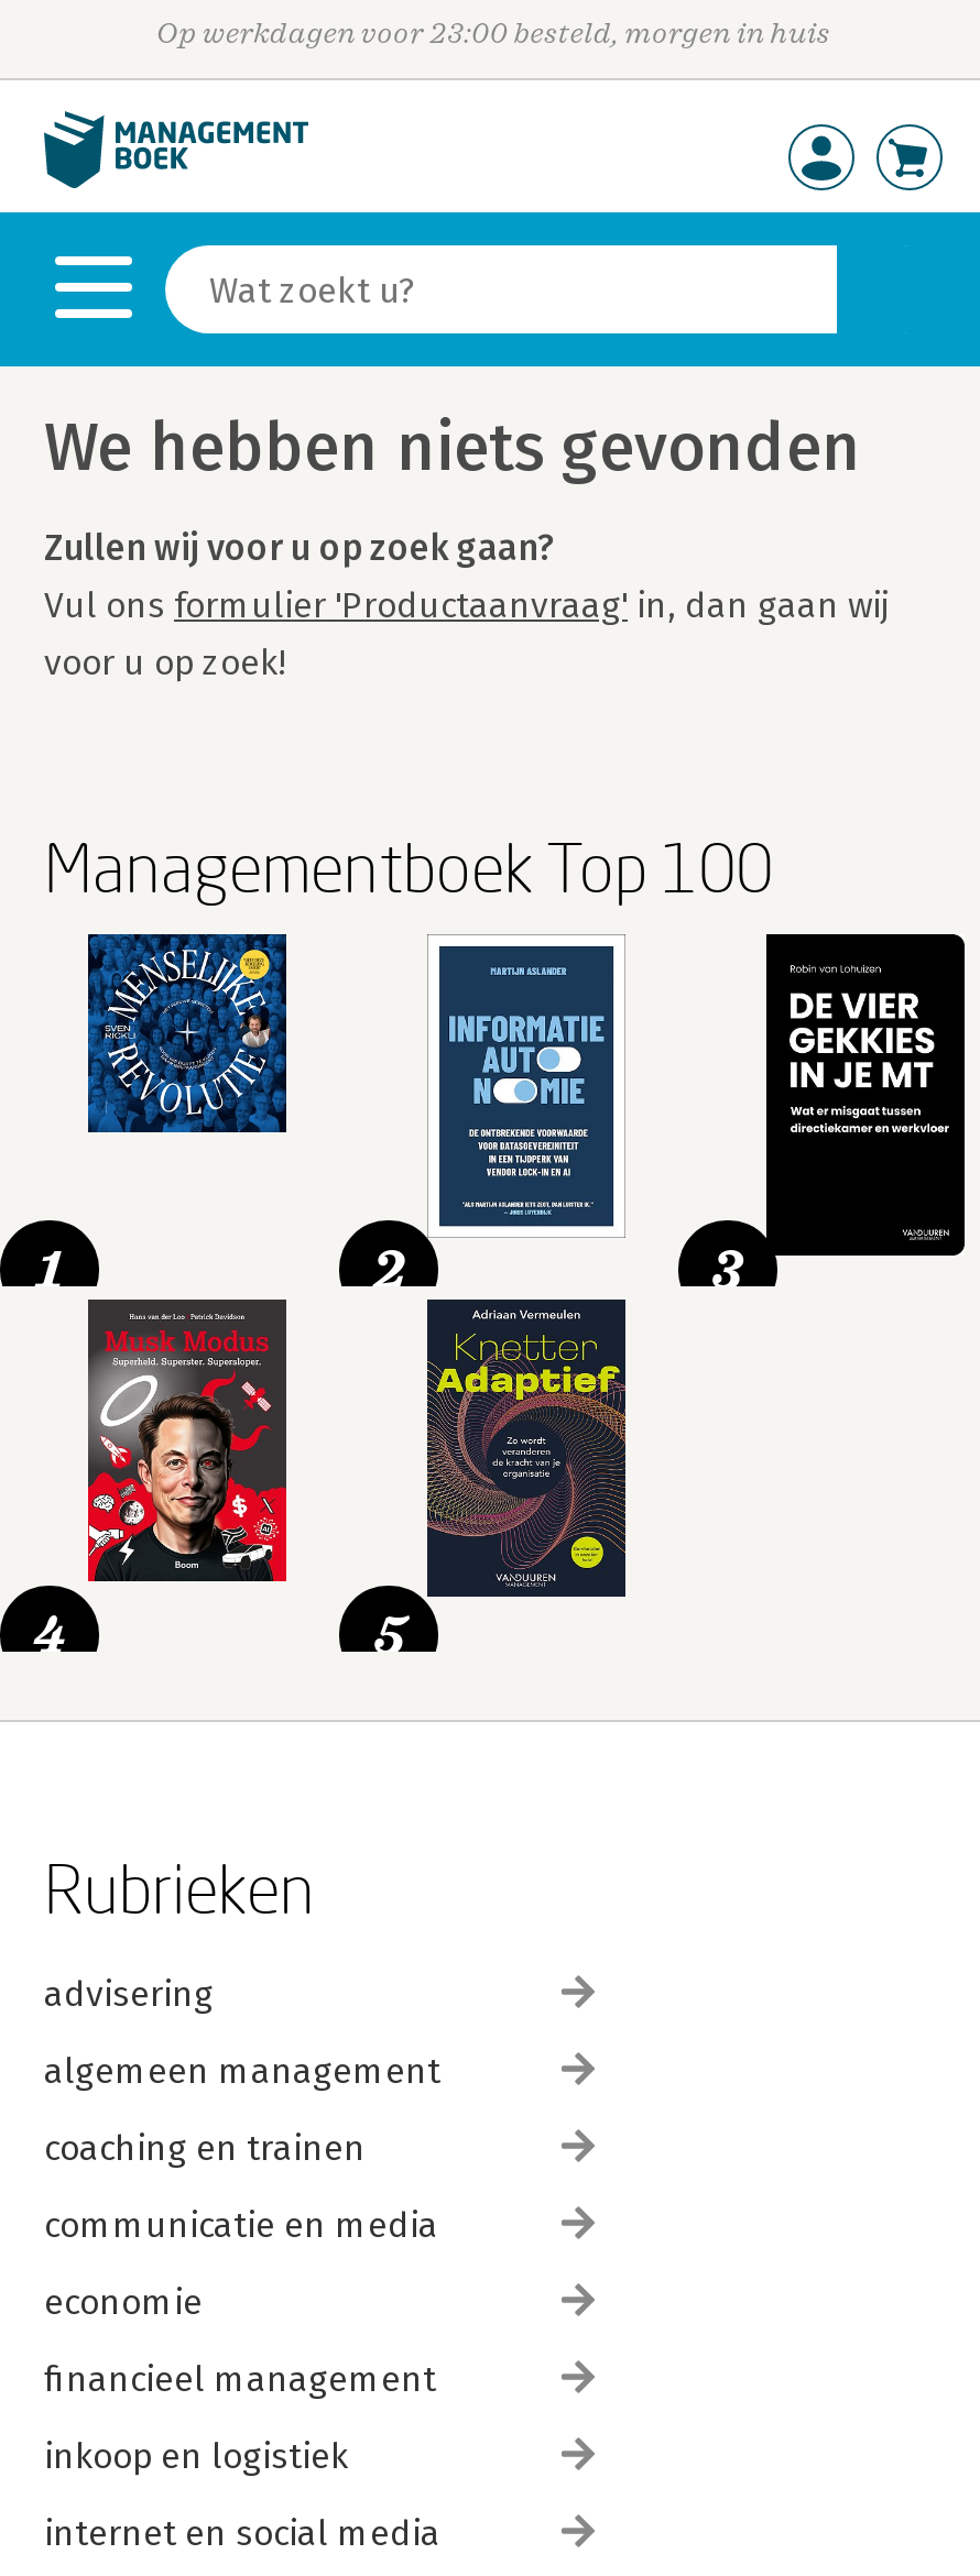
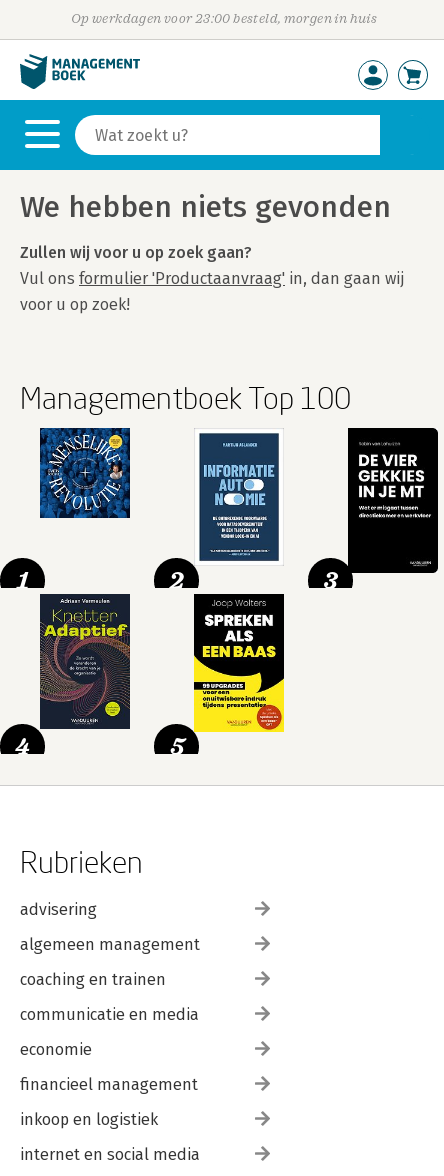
- [image]
+ [image]

- [image]
+ [image]
